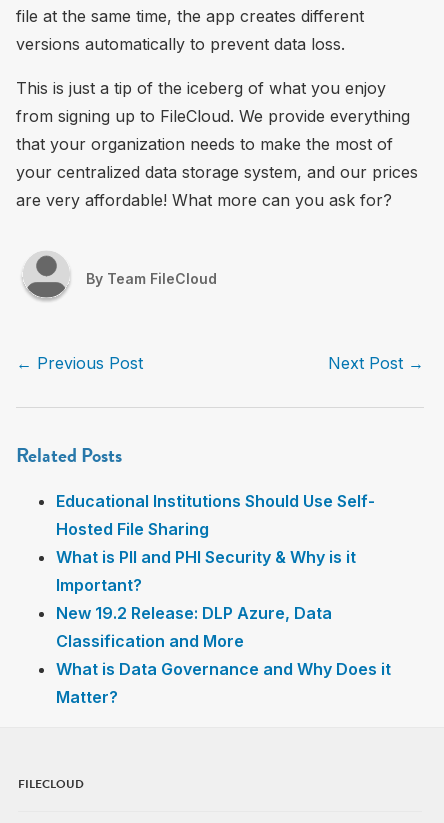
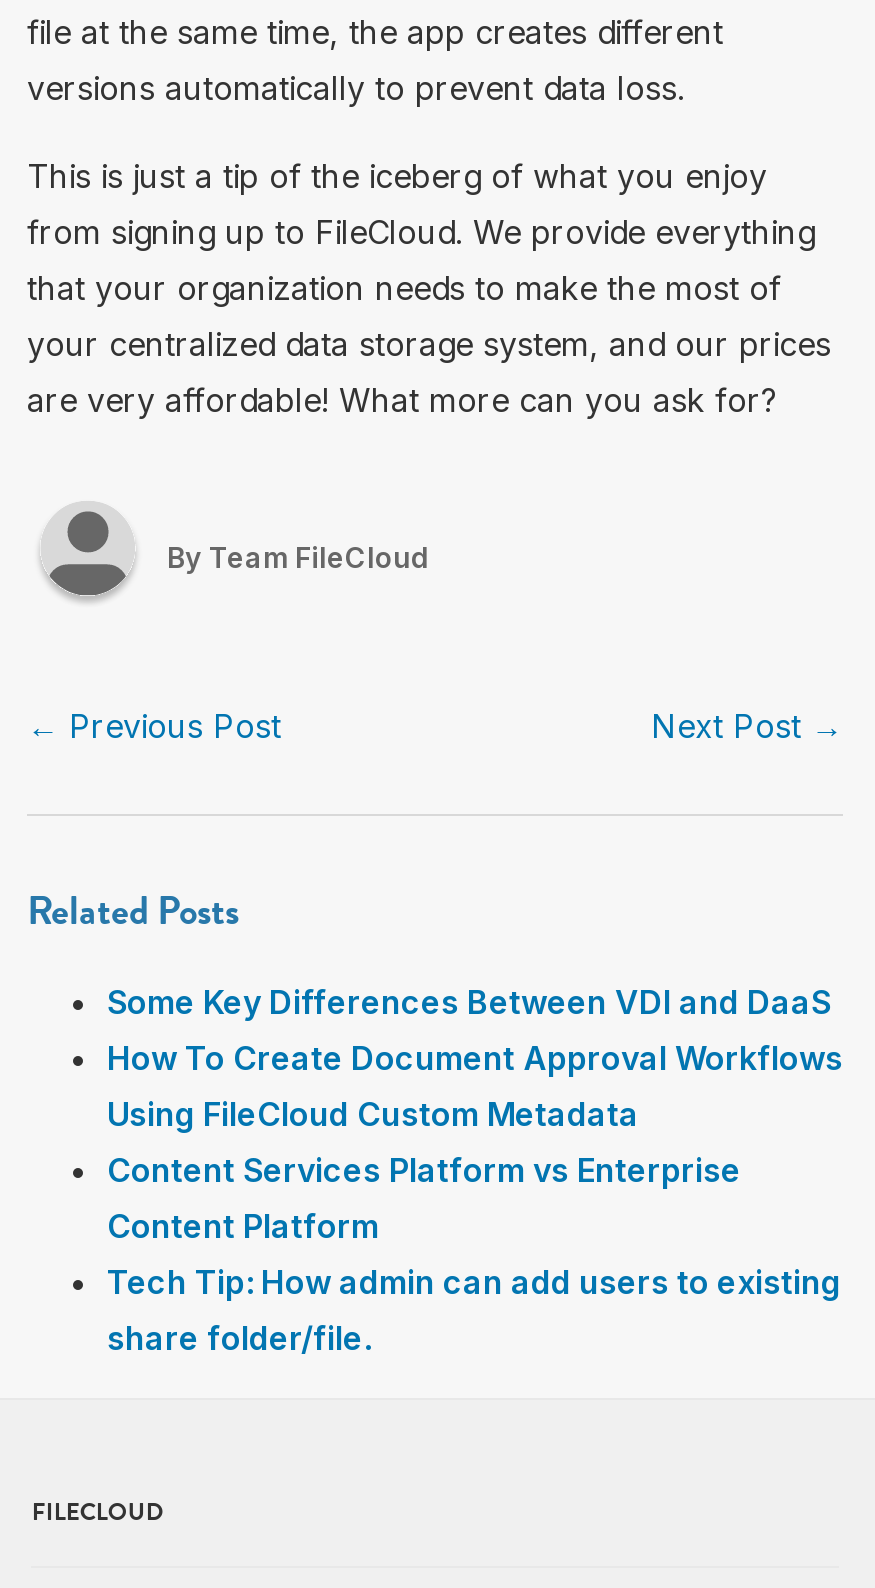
- Educational Institutions Should Use Self-
- Hosted File Sharing
- What is PII and PHI Security & Why is it
- Important?
- New 19.2 Release: DLP Azure, Data
- Classification and More
- What is Data Governance and Why Does it
- Matter?
+ Some Key Differences Between VDI and DaaS
+ How To Create Document Approval Workflows
+ Using FileCloud Custom Metadata
+ Content Services Platform vs Enterprise
+ Content Platform
+ Tech Tip: How admin can add users to existing
+ share folder/file.
